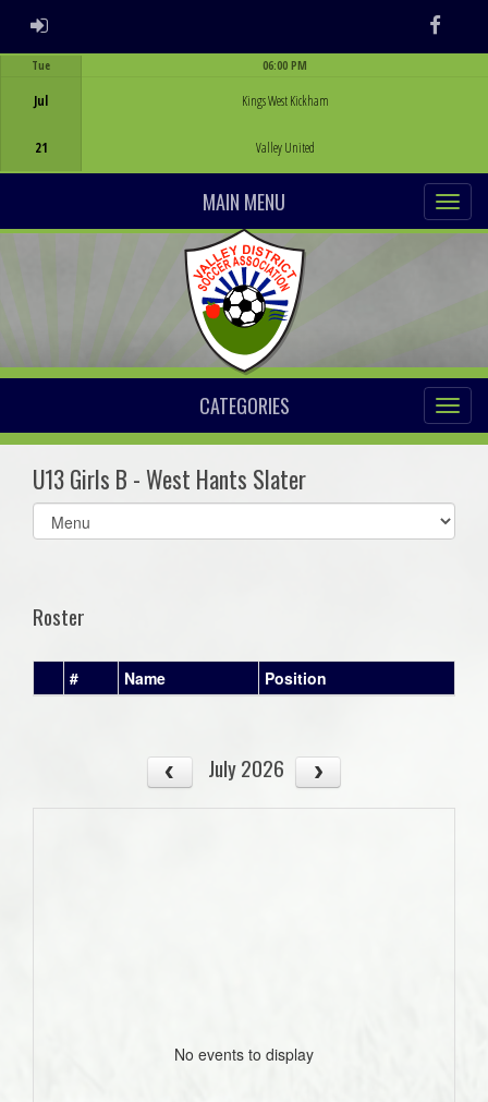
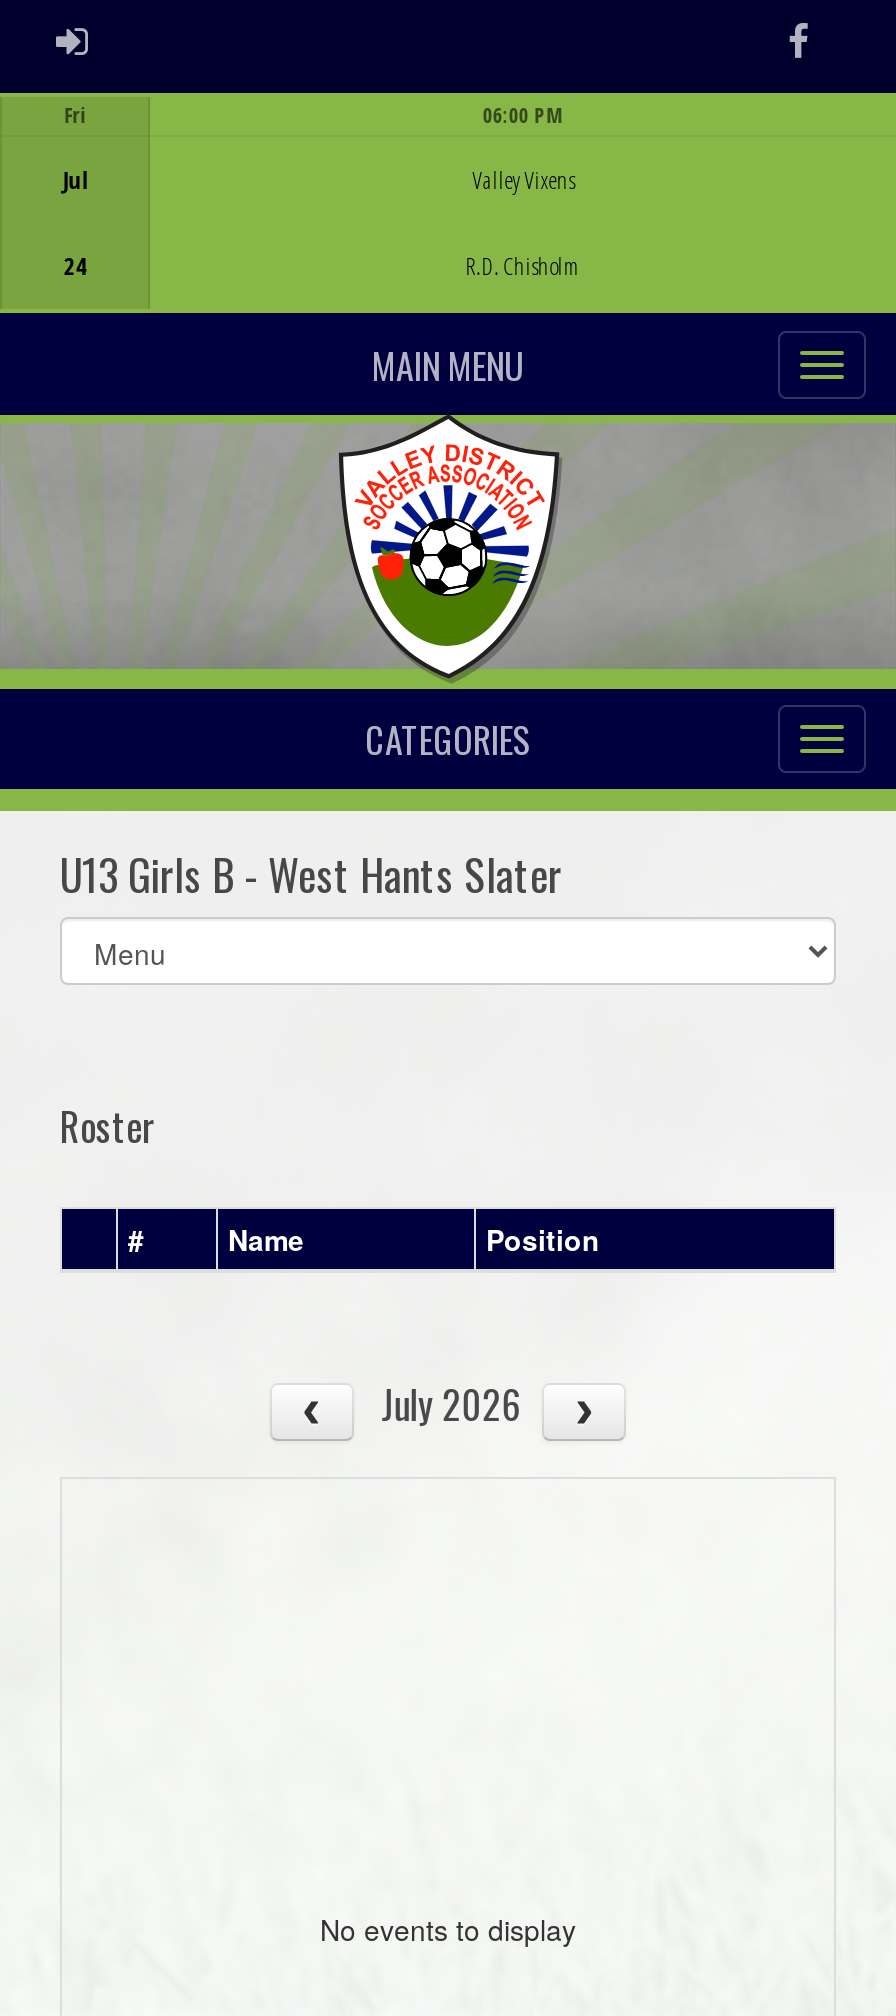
- Tue
+ Fri

- Kings West Kickham
+ Valley Vixens

- 21
+ 24

- Valley United
+ R.D. Chisholm
